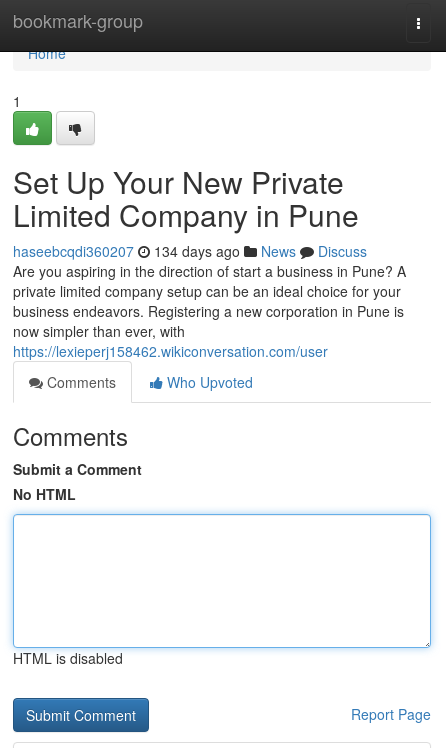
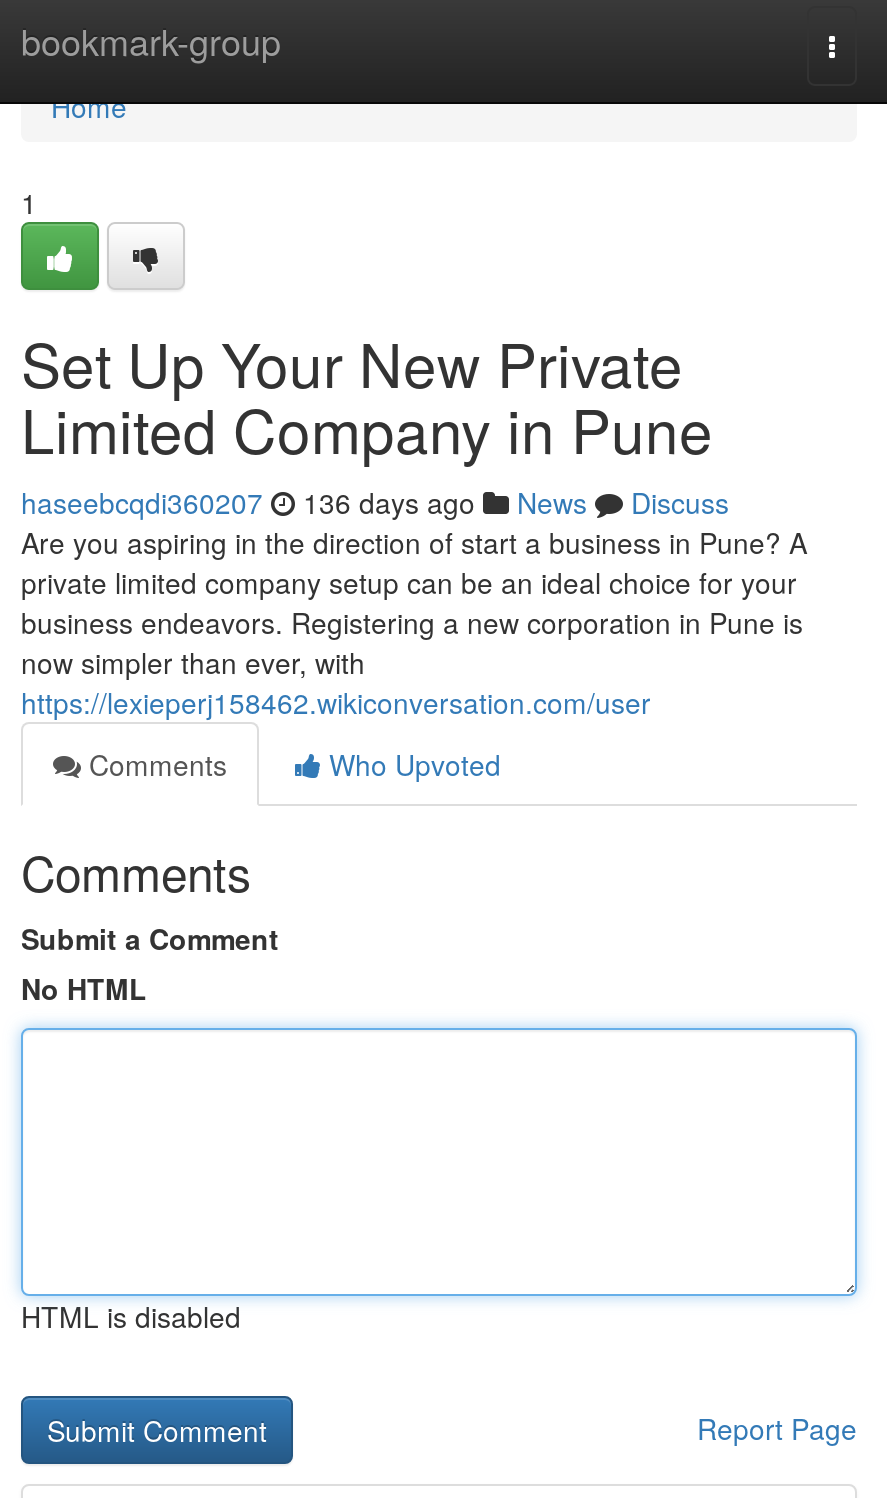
- haseebcqdi360207 134 days ago News Discuss
+ haseebcqdi360207 136 days ago News Discuss
